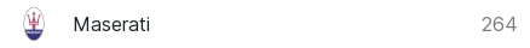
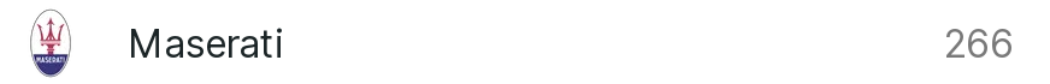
- 264
+ 266
